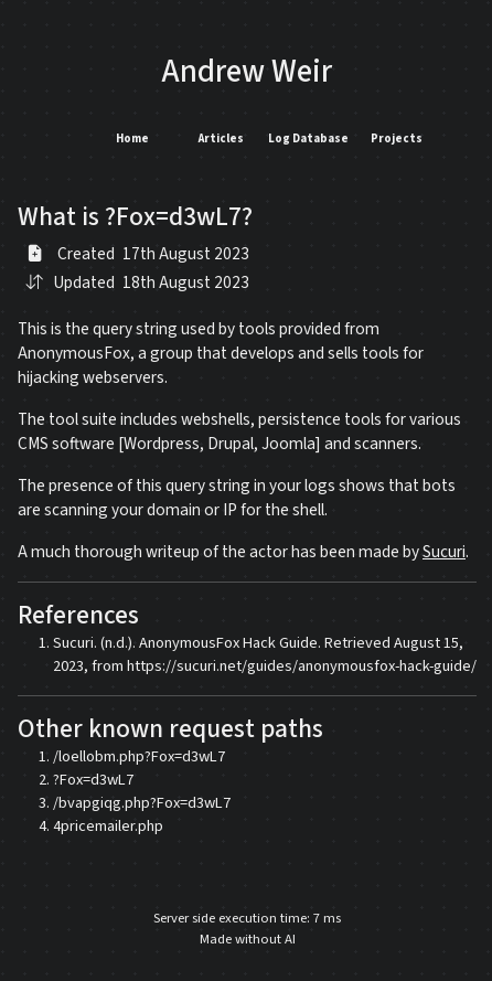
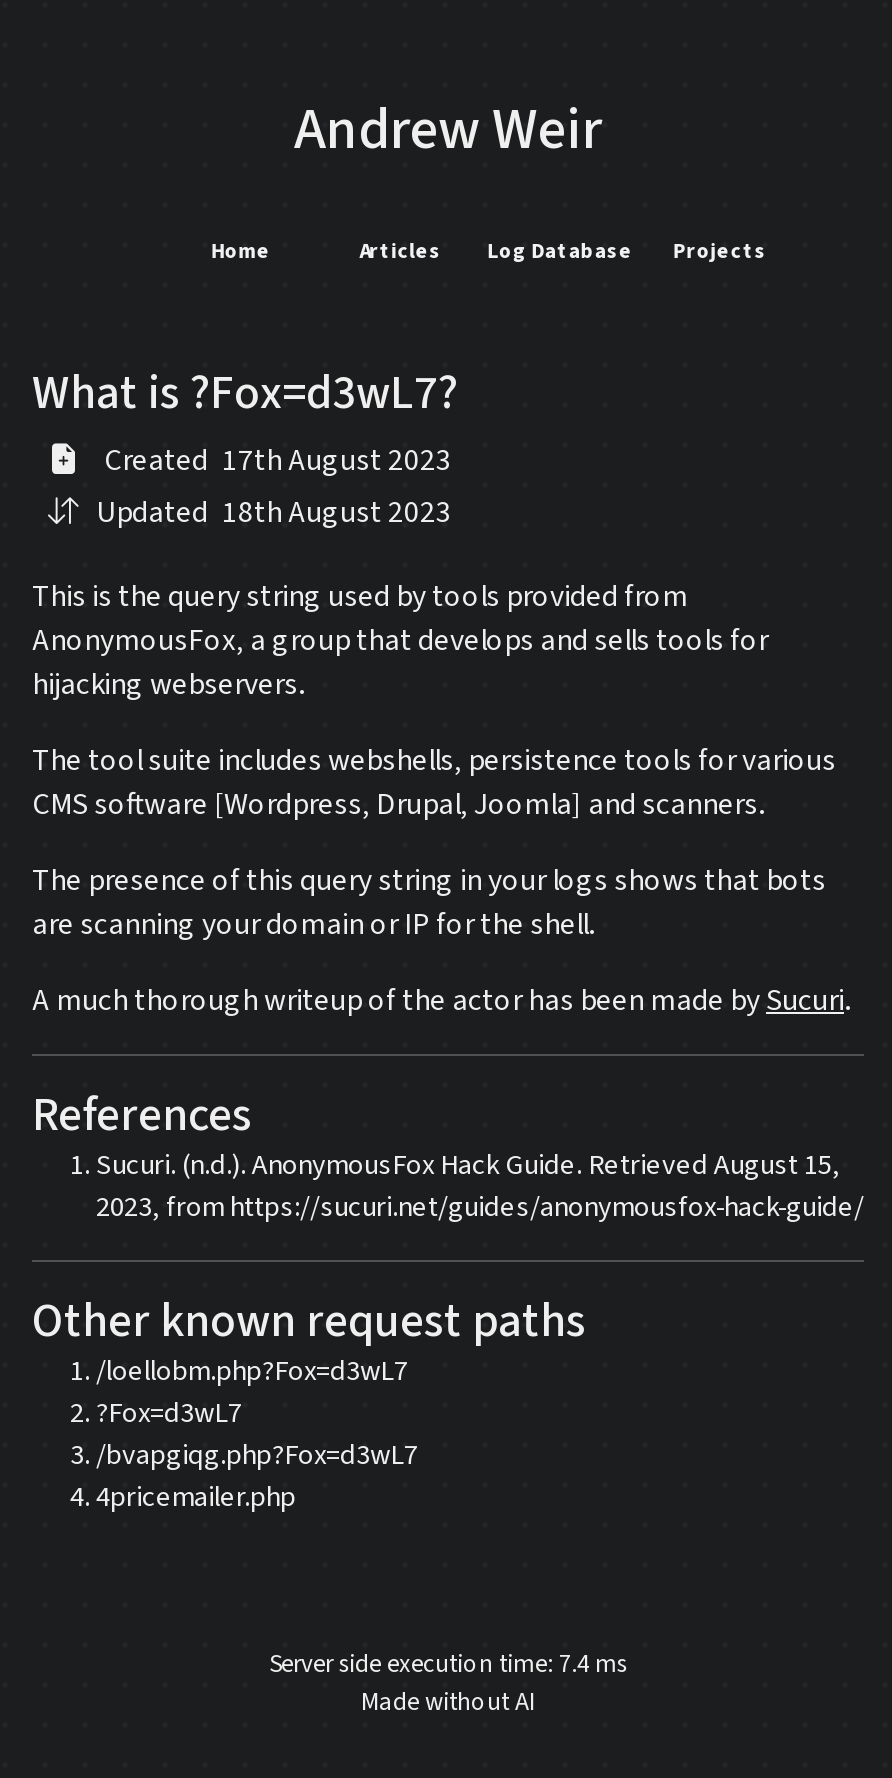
- Server side execution time: 7 ms
+ Server side execution time: 7.4 ms
